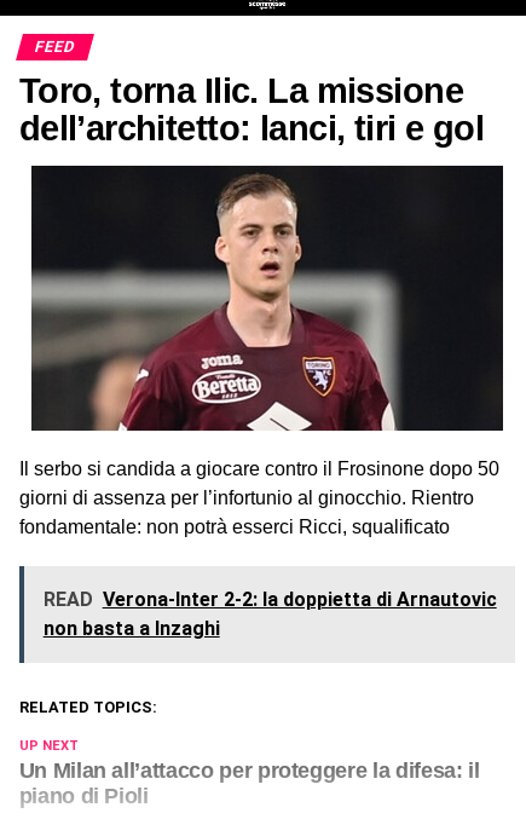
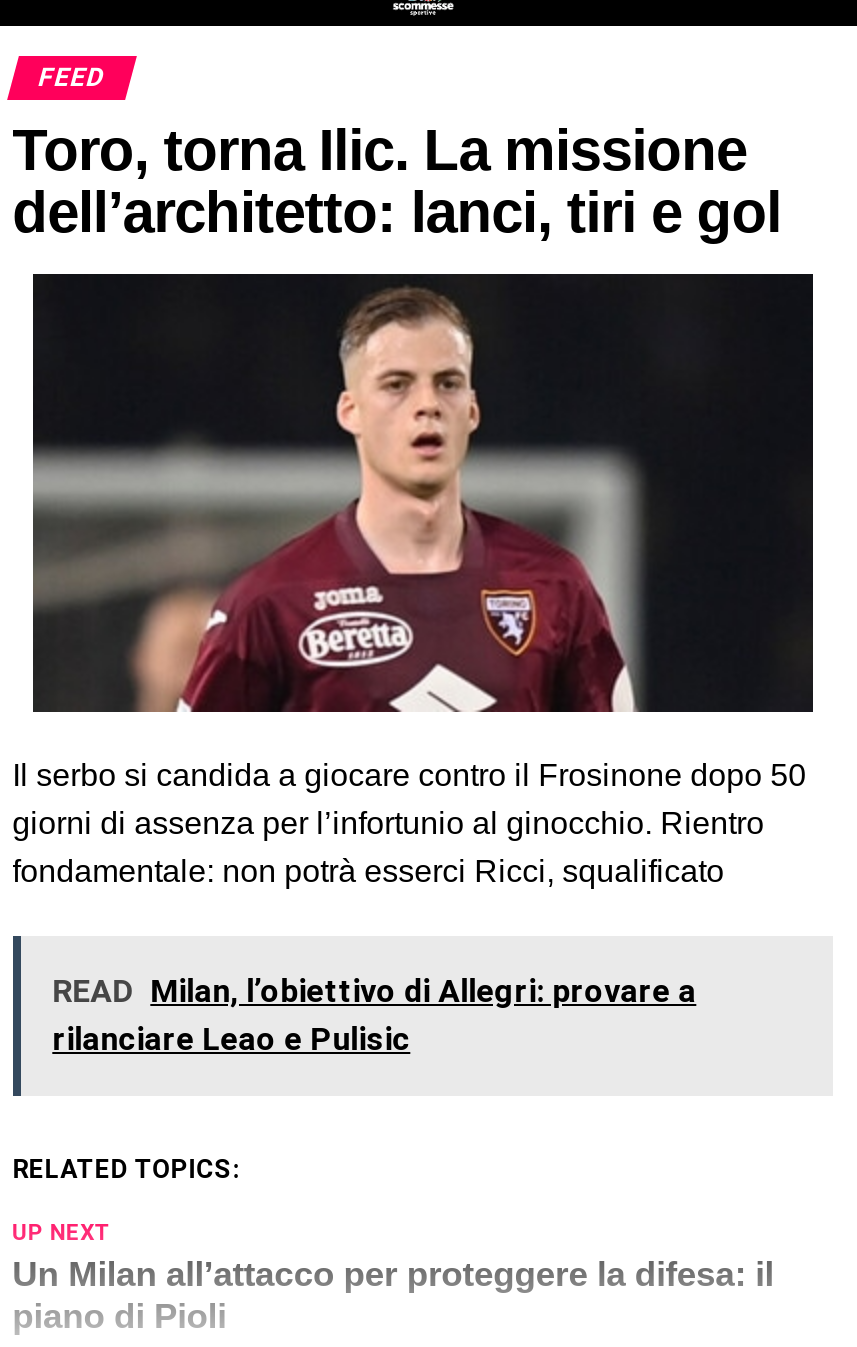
- READ Verona-Inter 2-2: la doppietta di Arnautovic
- non basta a Inzaghi
+ READ Milan, l’obiettivo di Allegri: provare a
+ rilanciare Leao e Pulisic
